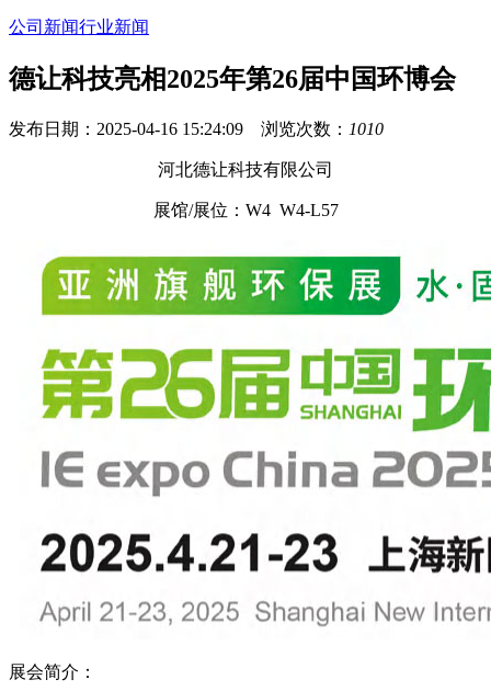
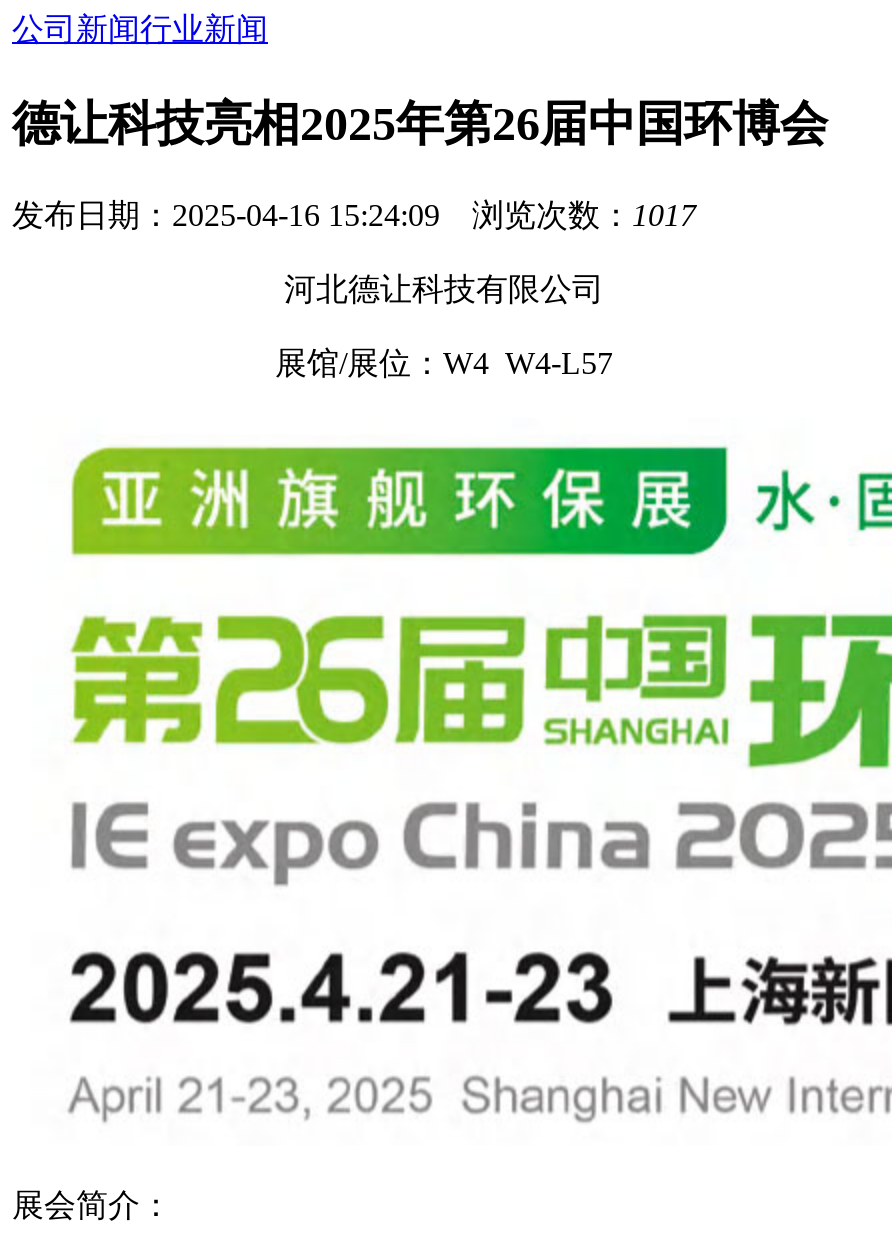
- 发布日期：2025-04-16 15:24:09 浏览次数：1010
+ 发布日期：2025-04-16 15:24:09 浏览次数：1017
